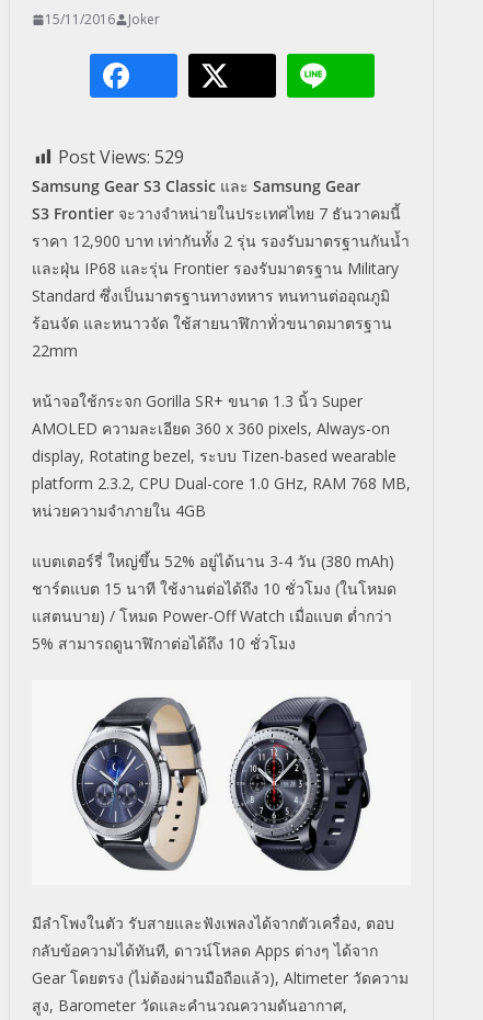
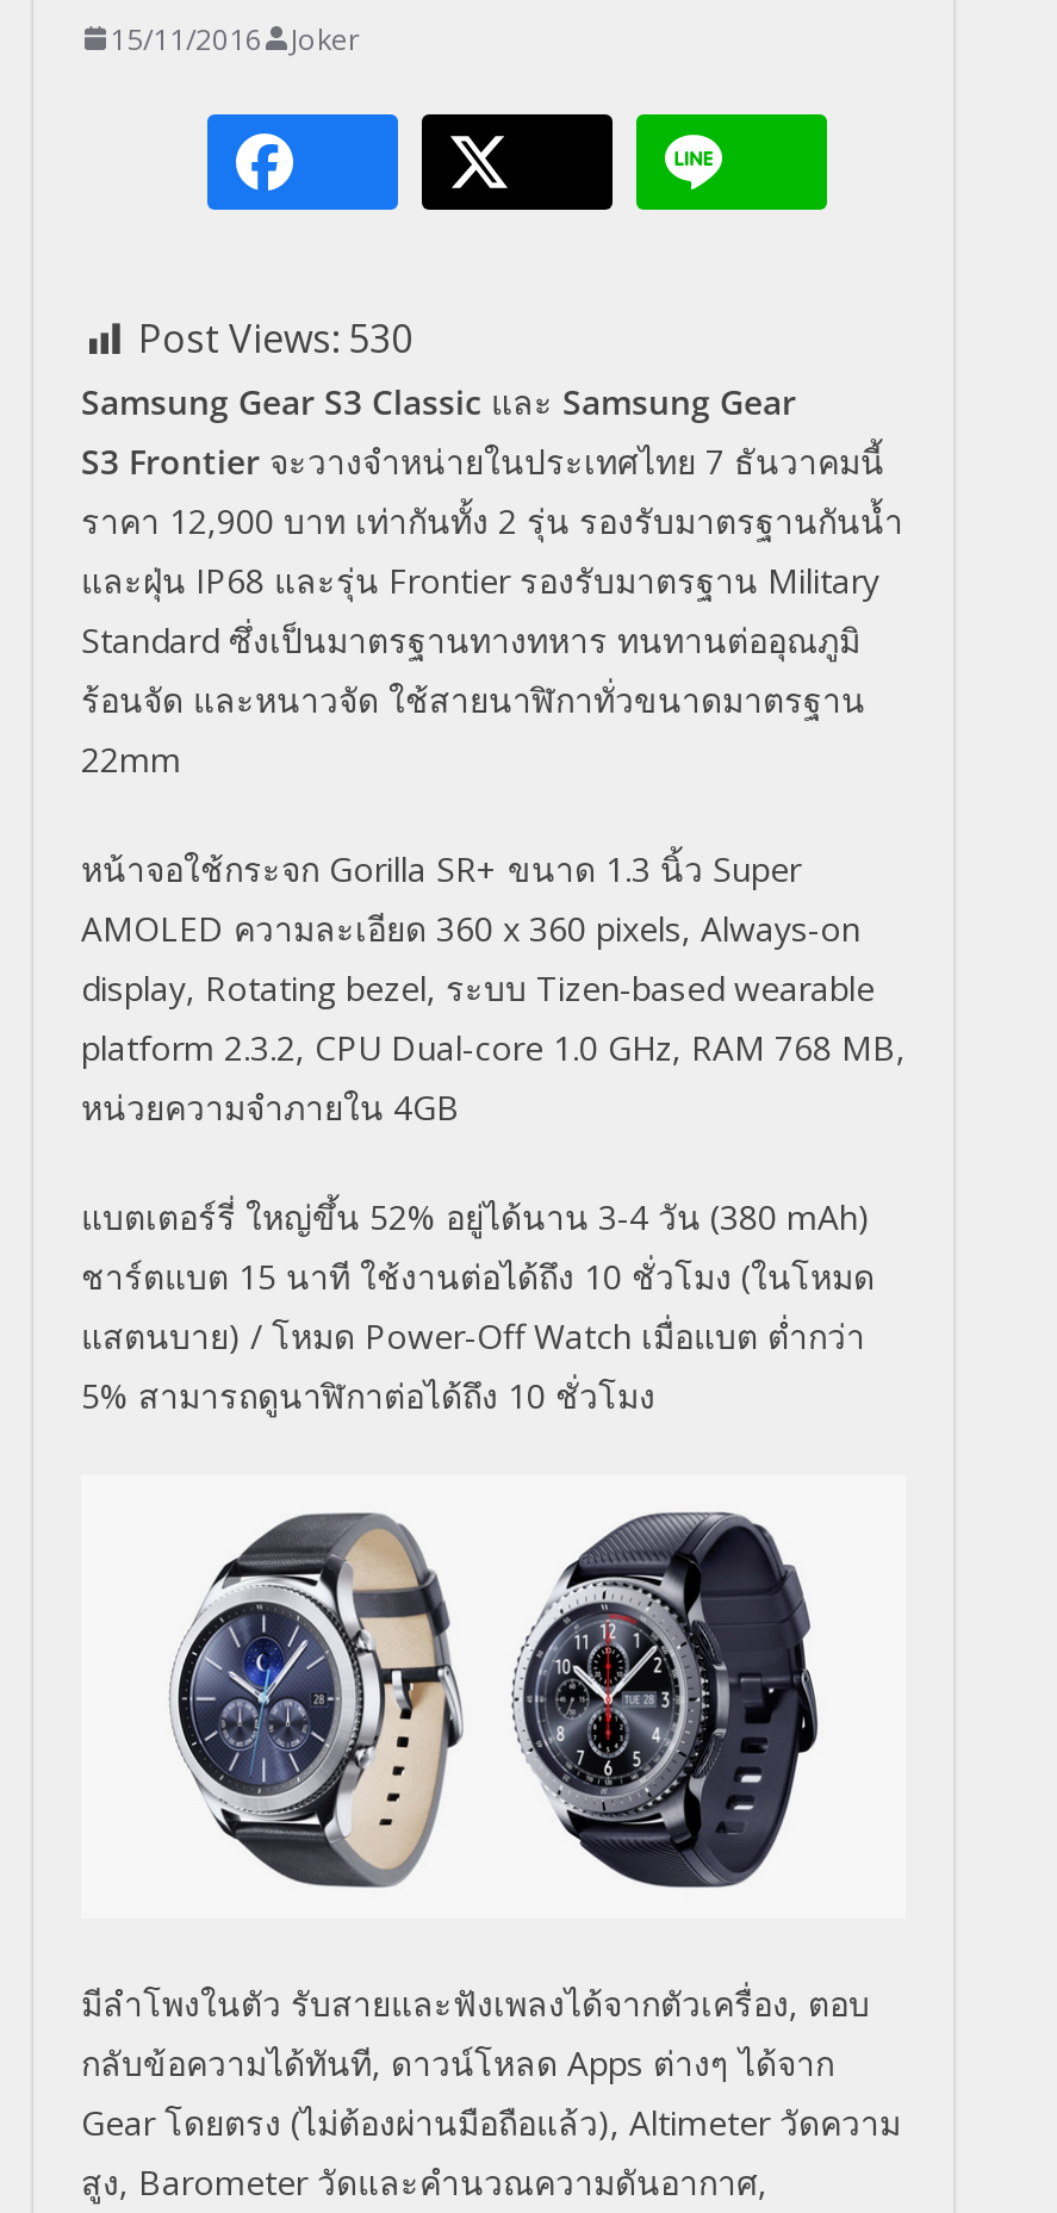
- Post Views: 529
+ Post Views: 530
